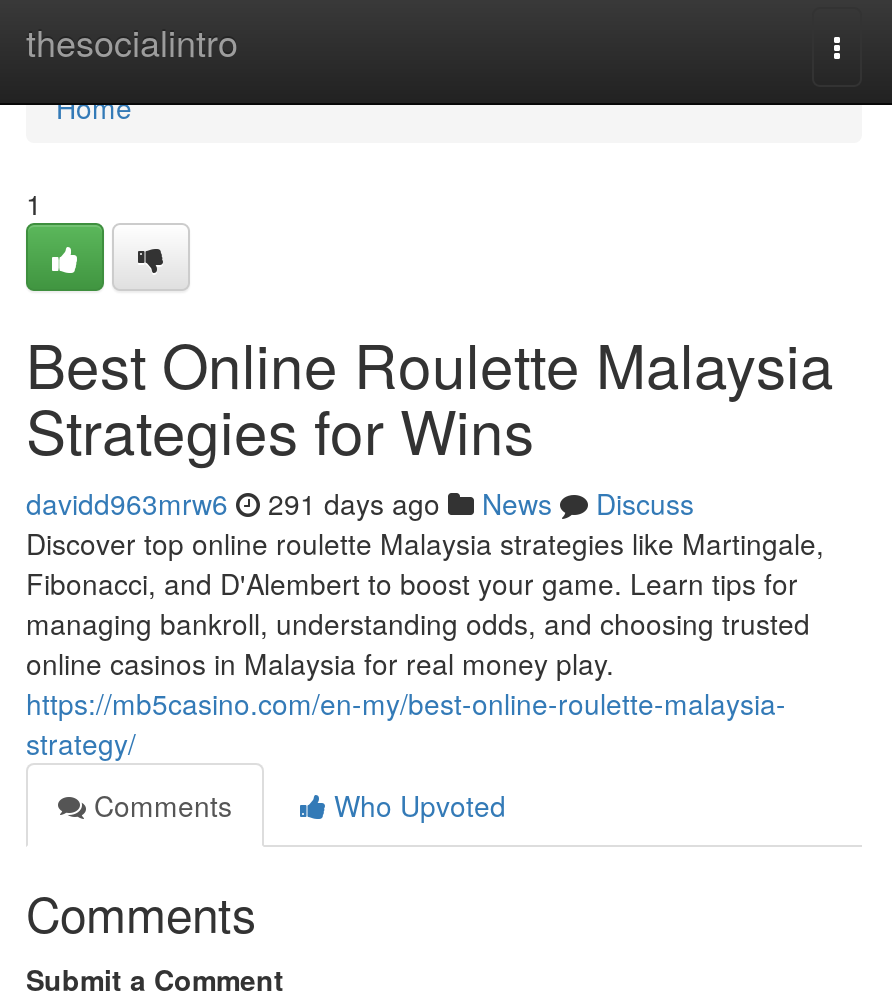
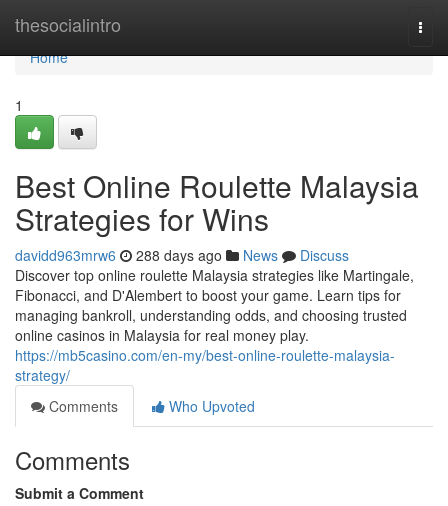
- davidd963mrw6 291 days ago News Discuss
+ davidd963mrw6 288 days ago News Discuss
